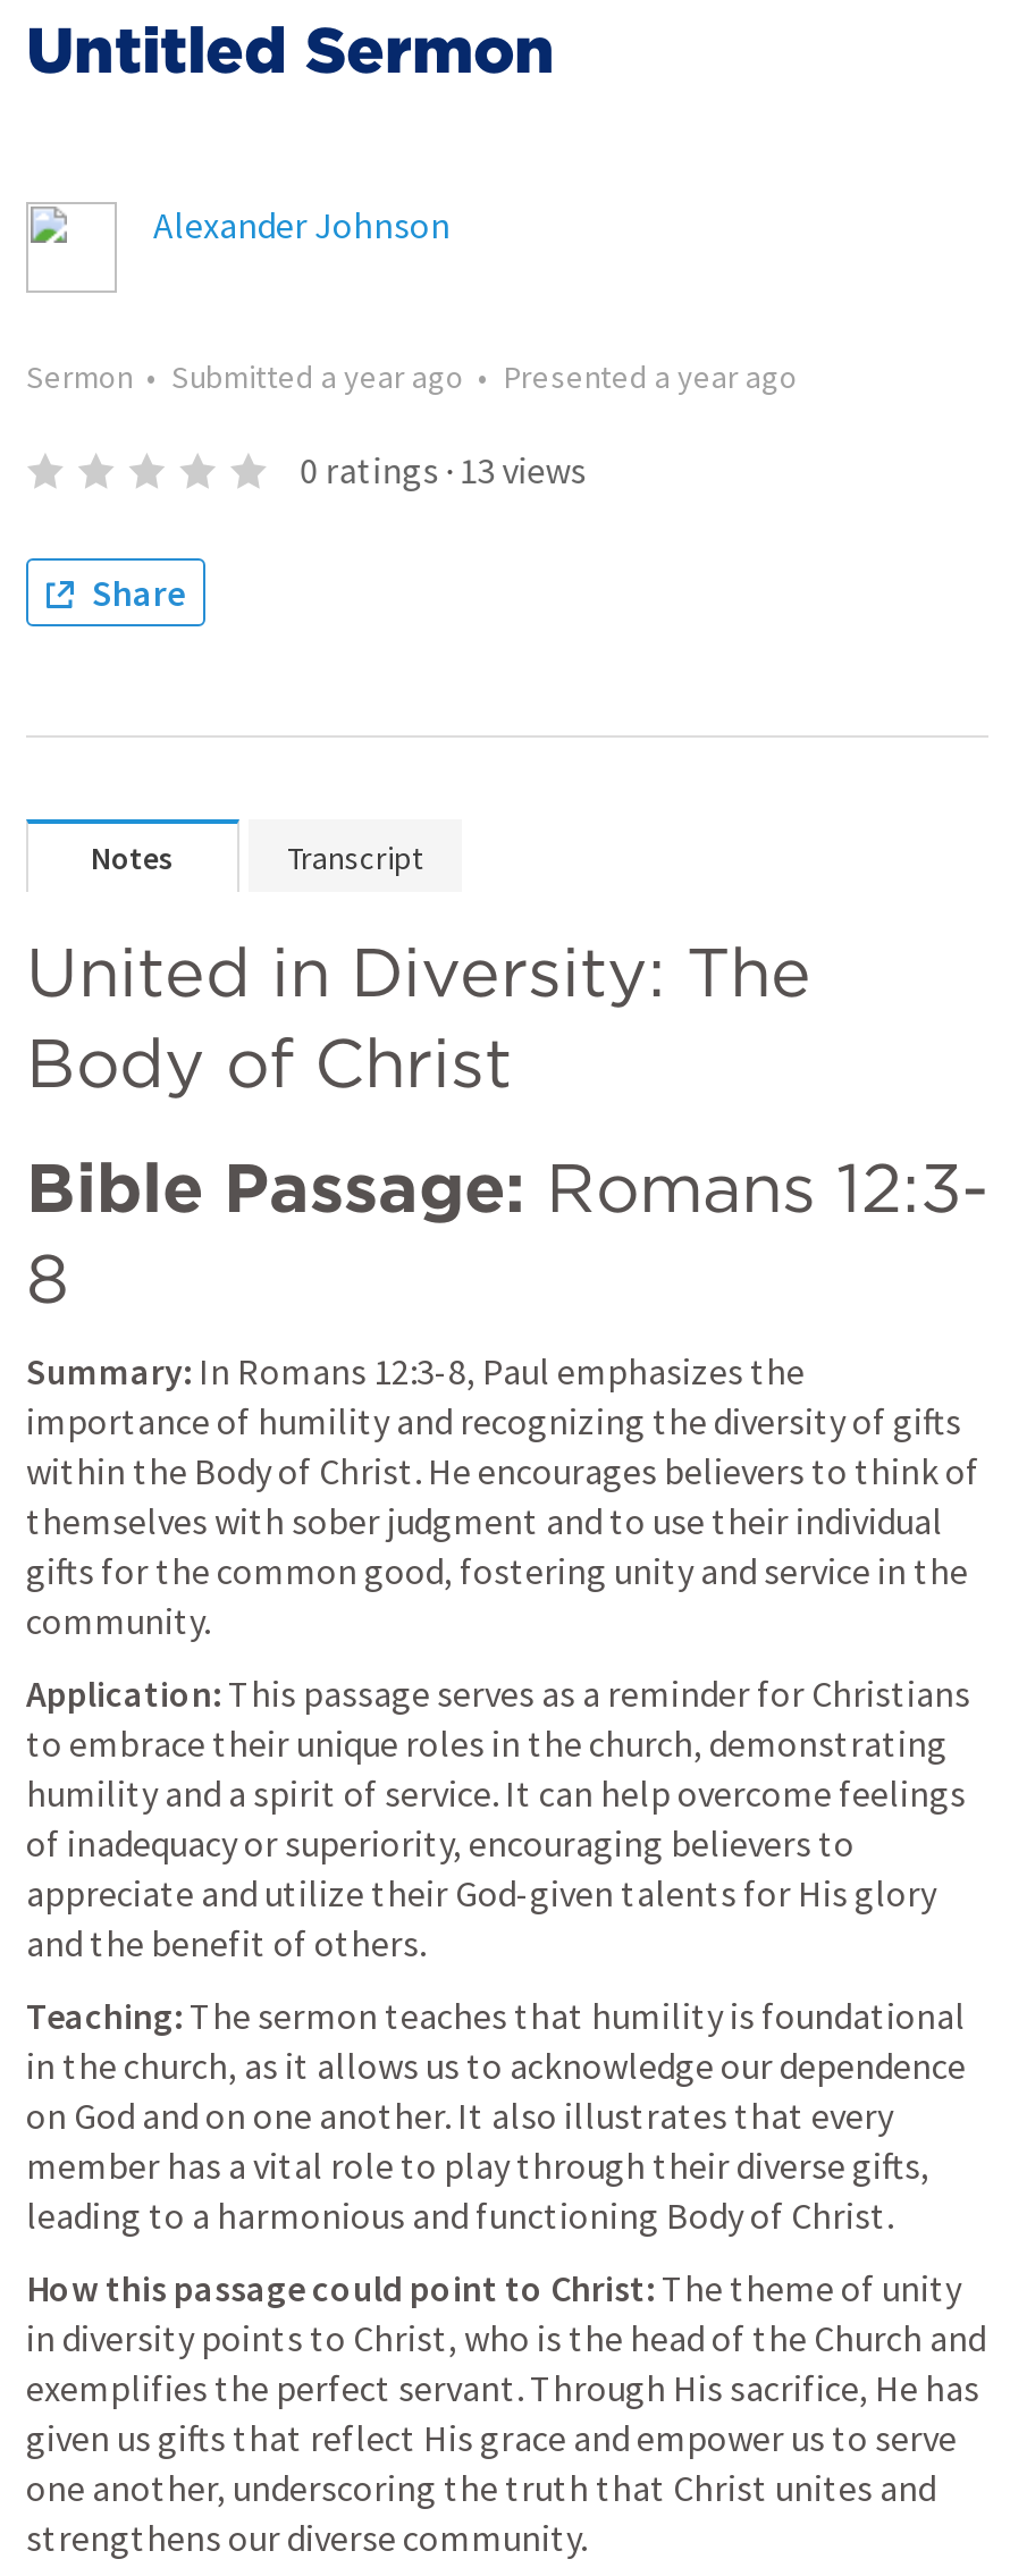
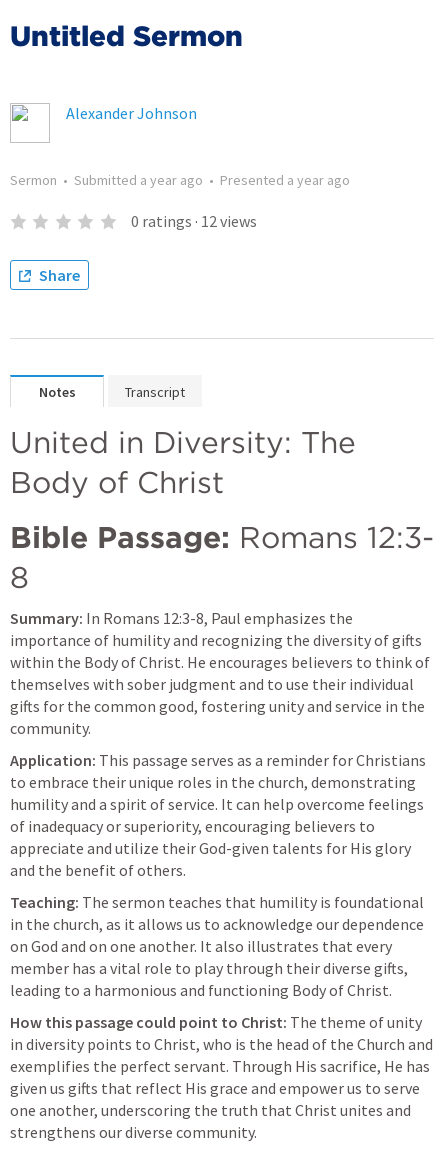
- 0 ratings · 13 views
+ 0 ratings · 12 views
